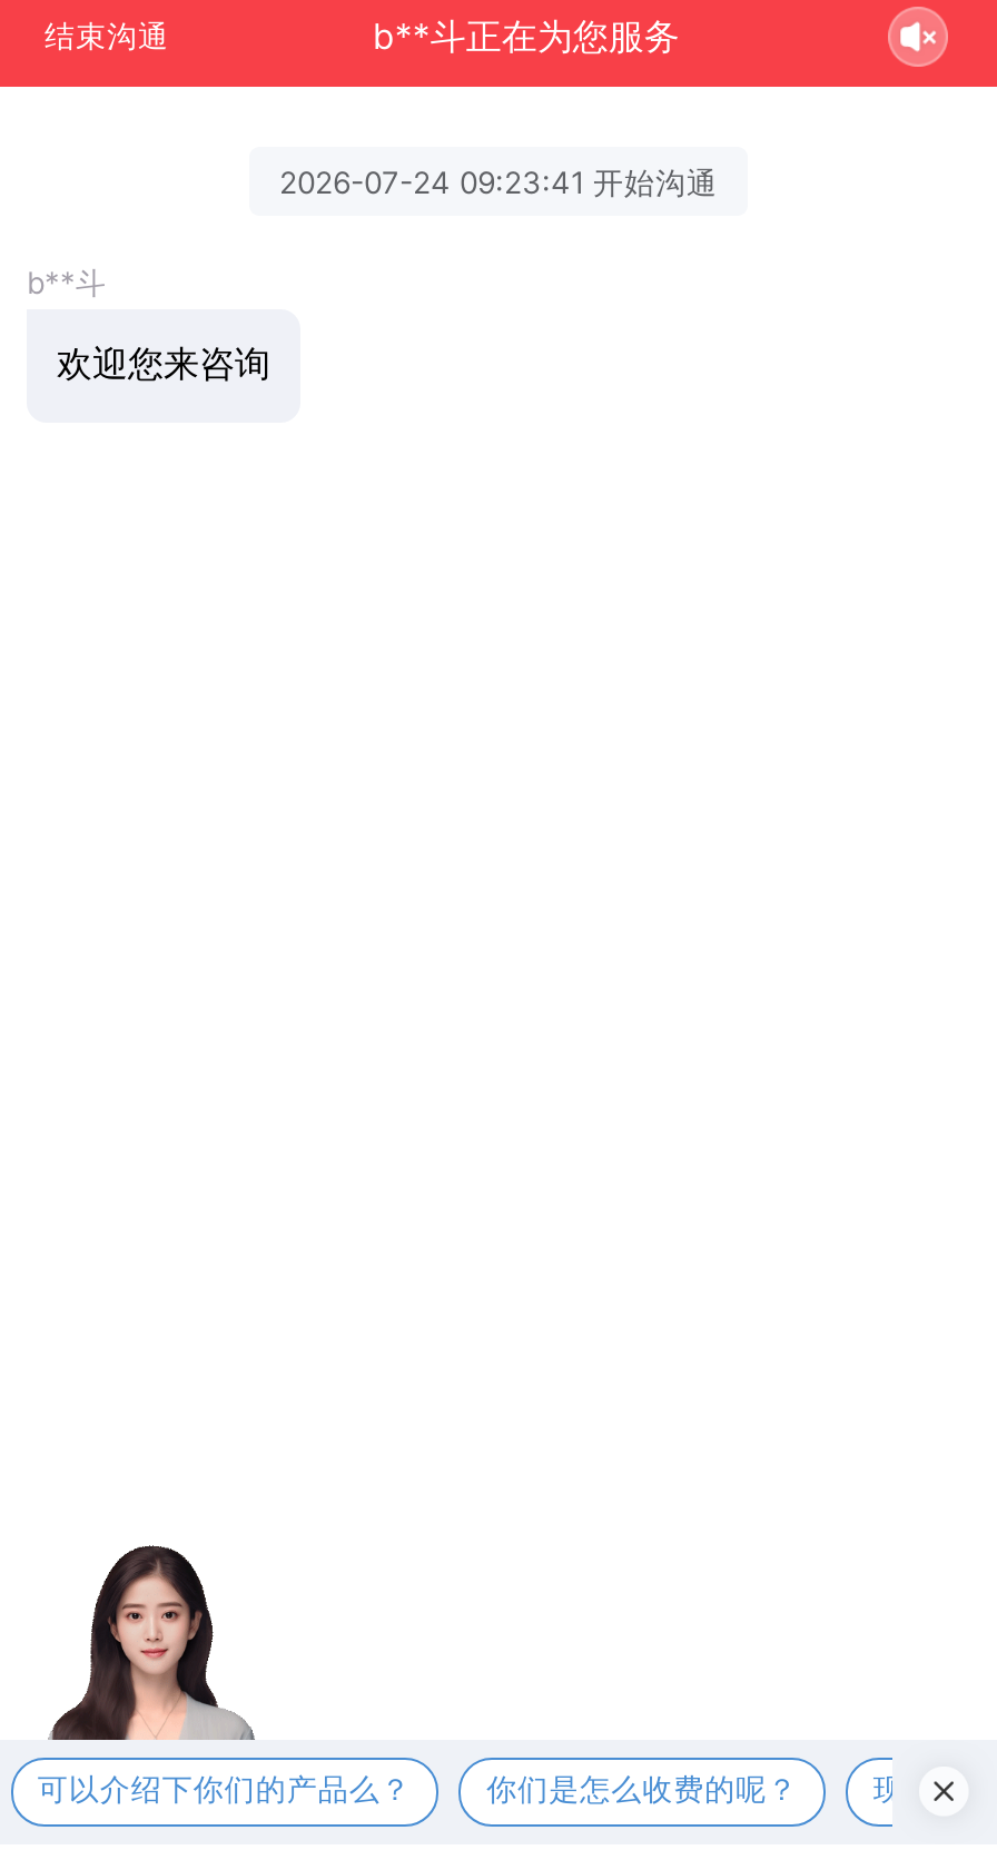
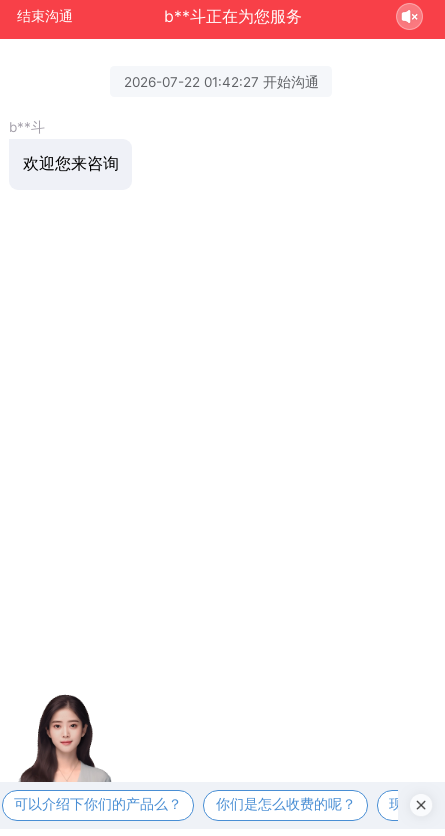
- 2026-07-24 09:23:41 开始沟通
+ 2026-07-22 01:42:27 开始沟通
